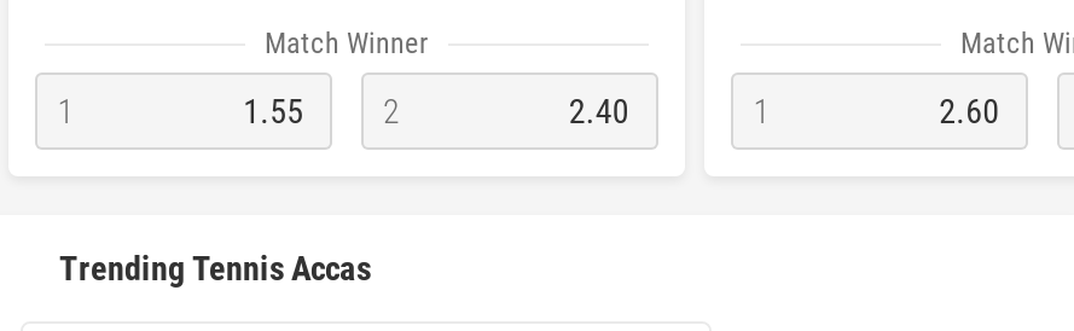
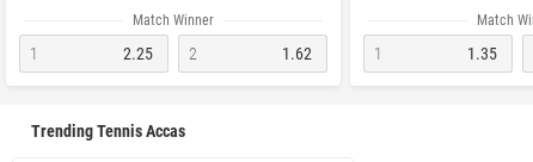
- 1.55
+ 2.25

- 2.40
+ 1.62

- 2.60
+ 1.35
